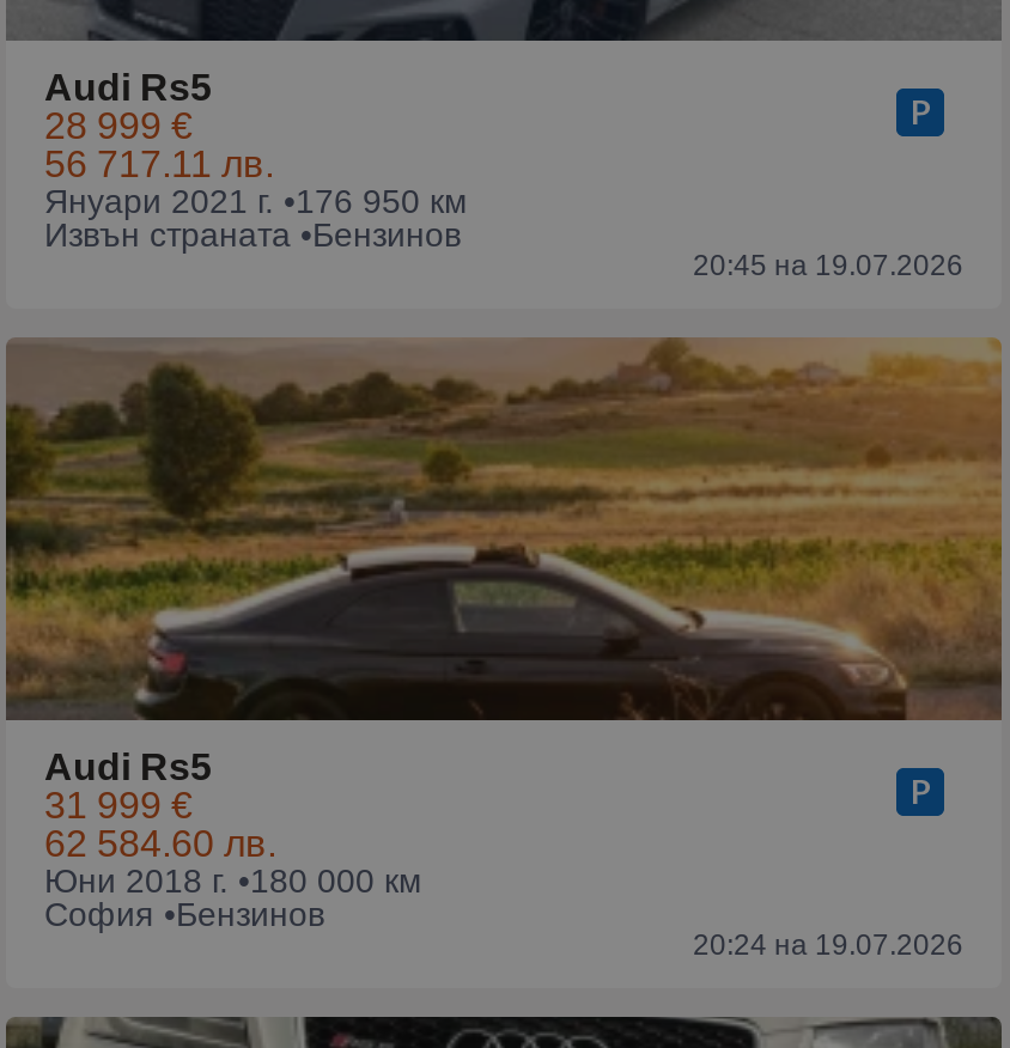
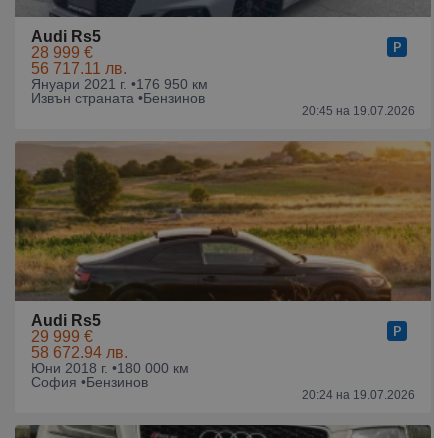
- 31 999 €
+ 29 999 €

- 62 584.60 лв.
+ 58 672.94 лв.
